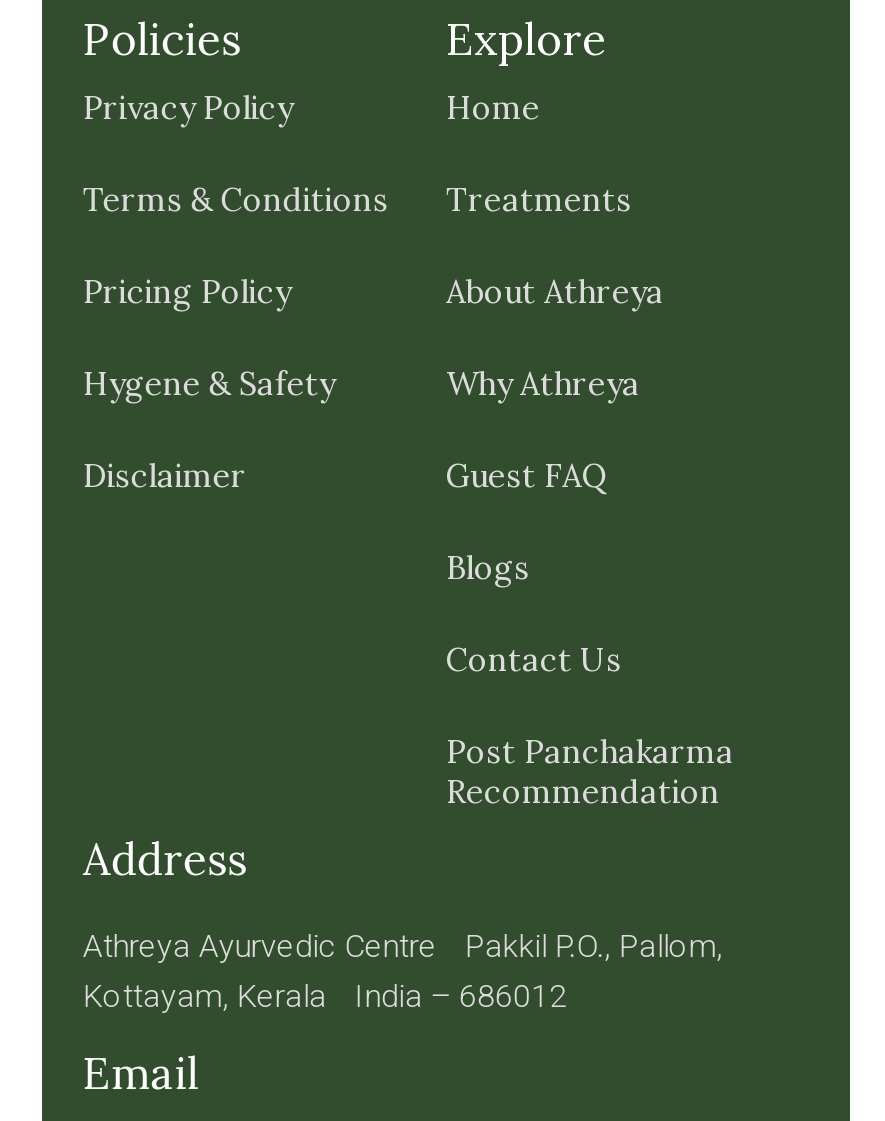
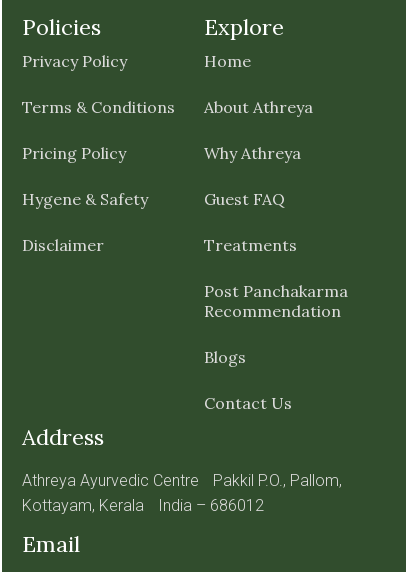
moved down: Treatments

moved up: About Athreya | Why Athreya | Guest FAQ

moved down: Blogs | Contact Us

moved up: Post Panchakarma | Recommendation
